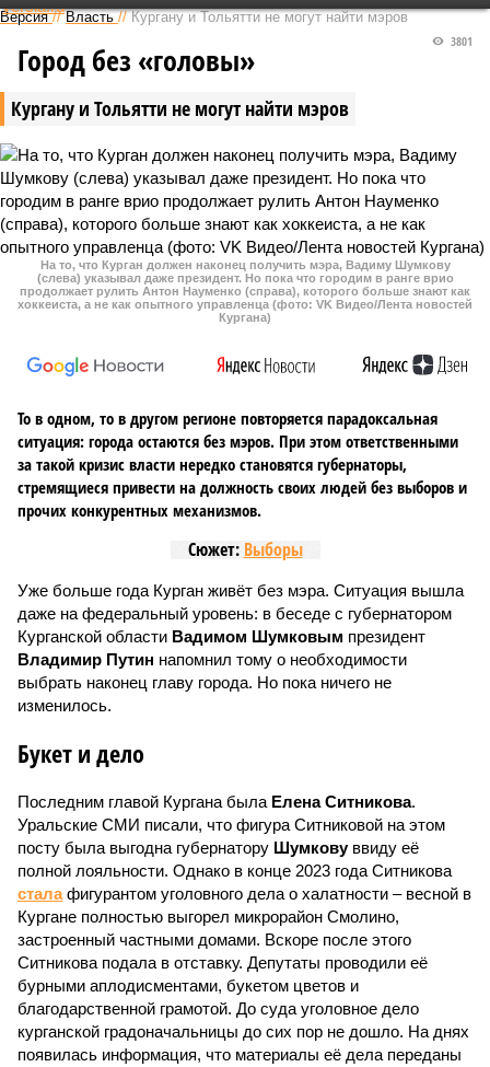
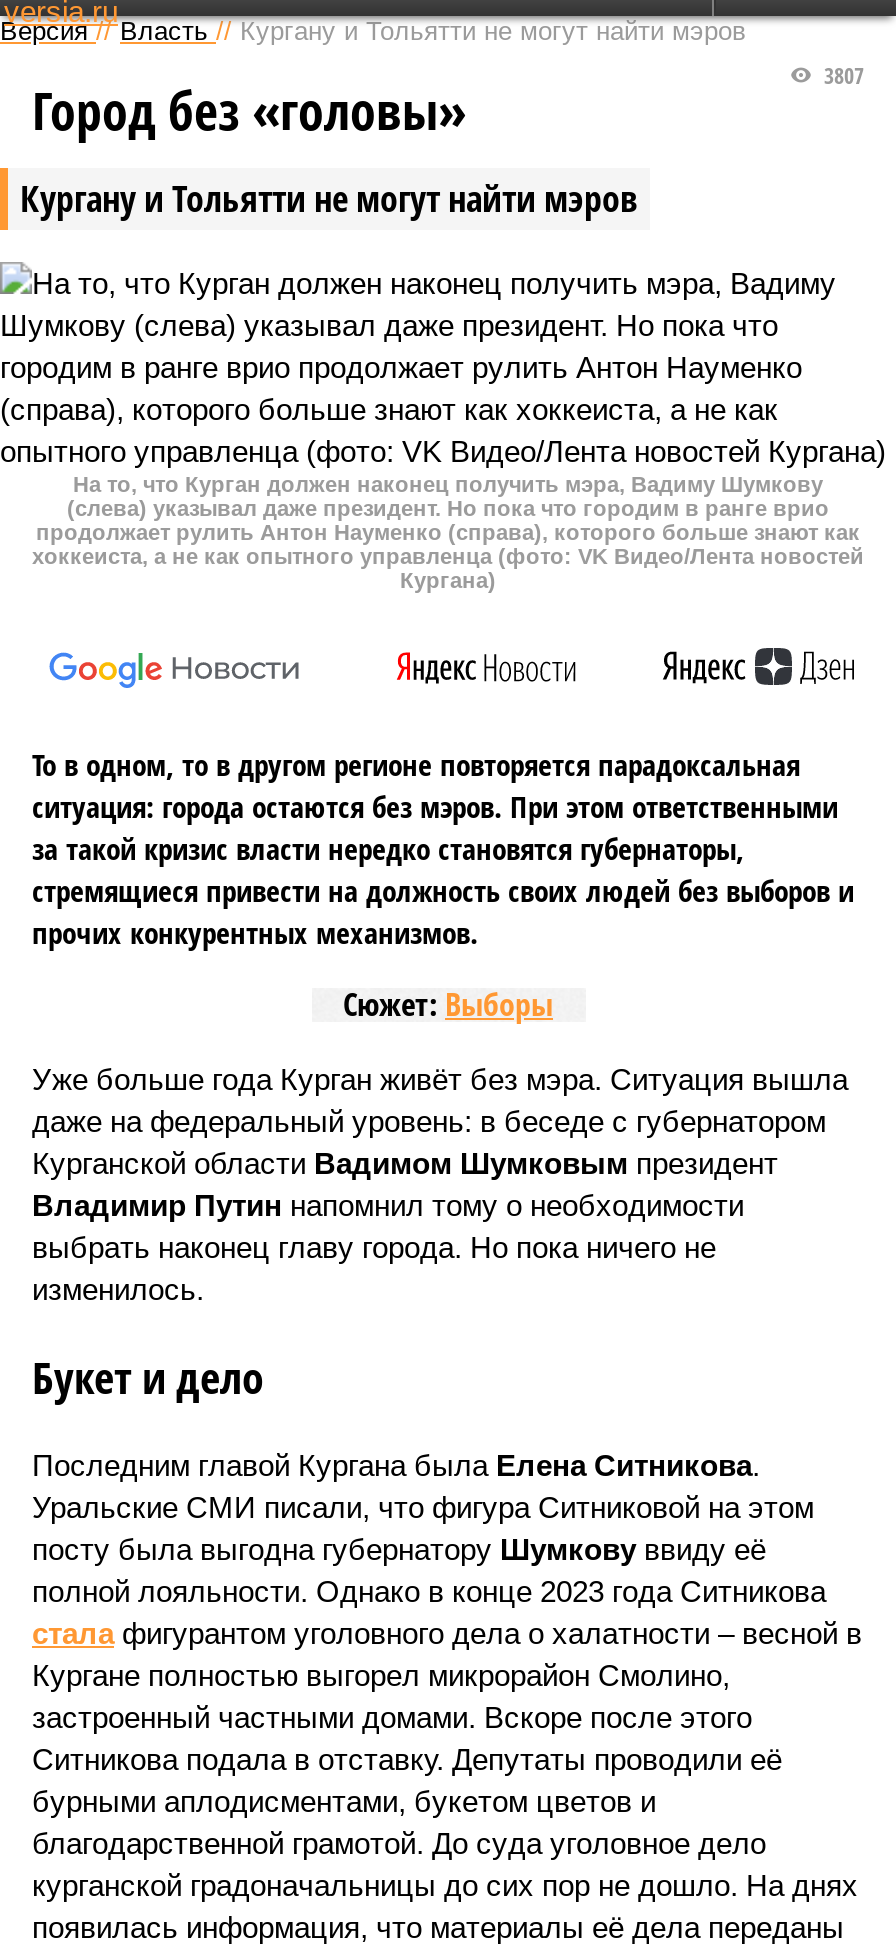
- 3801
+ 3807
